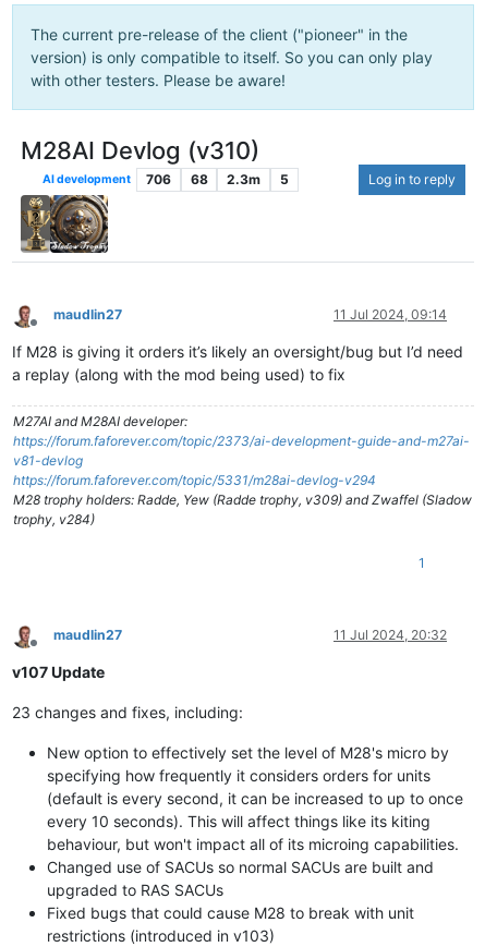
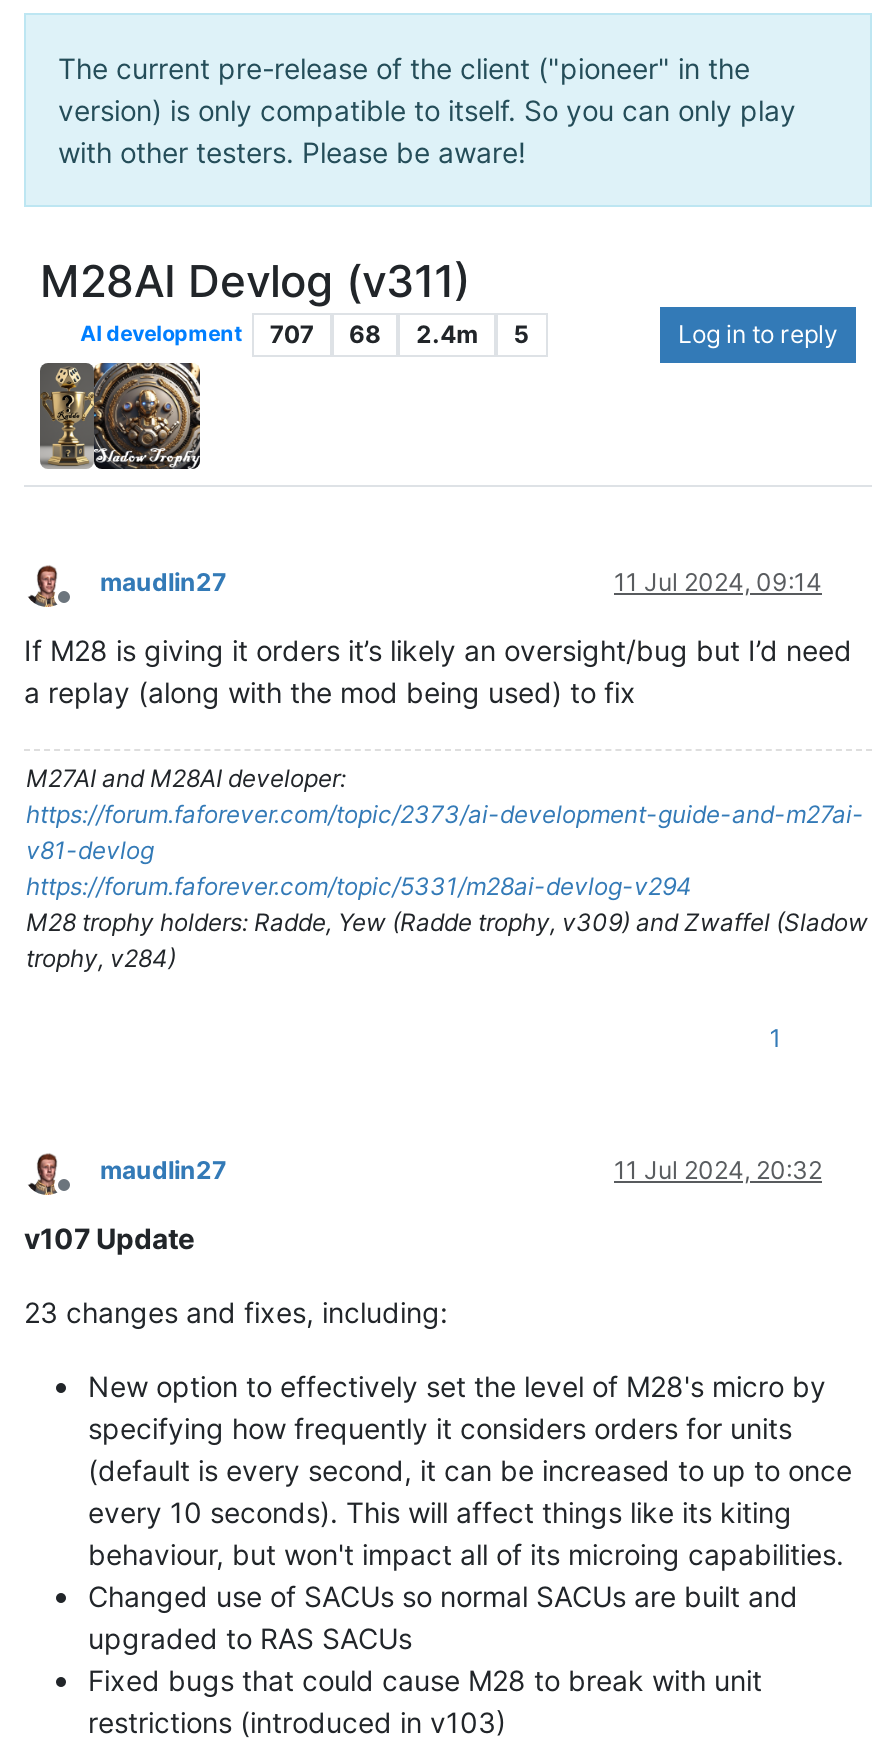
- M28AI Devlog (v310)
+ M28AI Devlog (v311)

- 706
+ 707

- 2.3m
+ 2.4m
